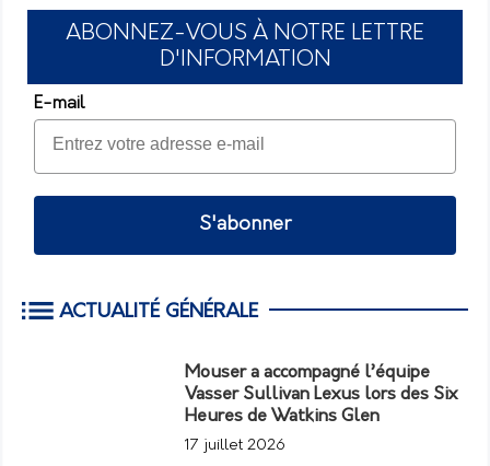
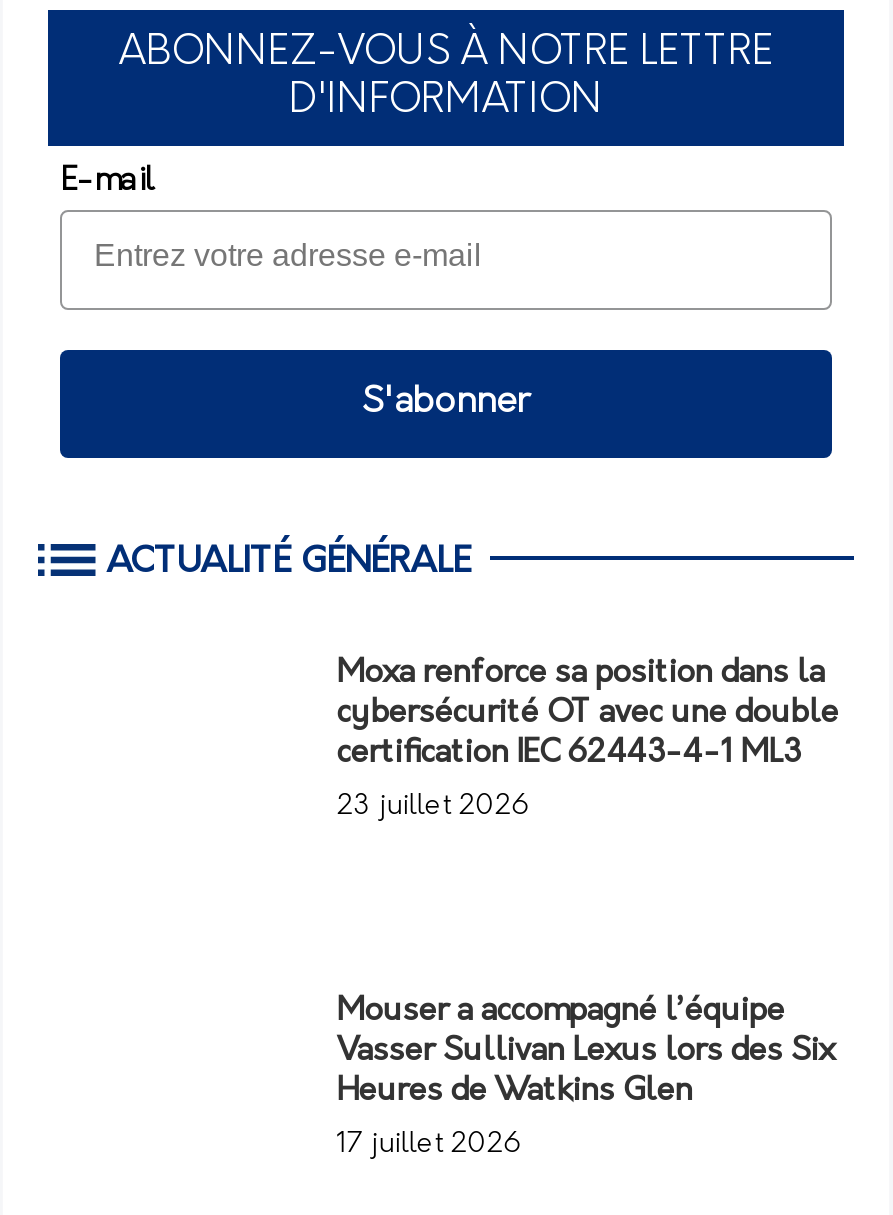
+ Moxa renforce sa position dans la
+ cybersécurité OT avec une double
+ certification IEC 62443-4-1 ML3
+ 23 juillet 2026
